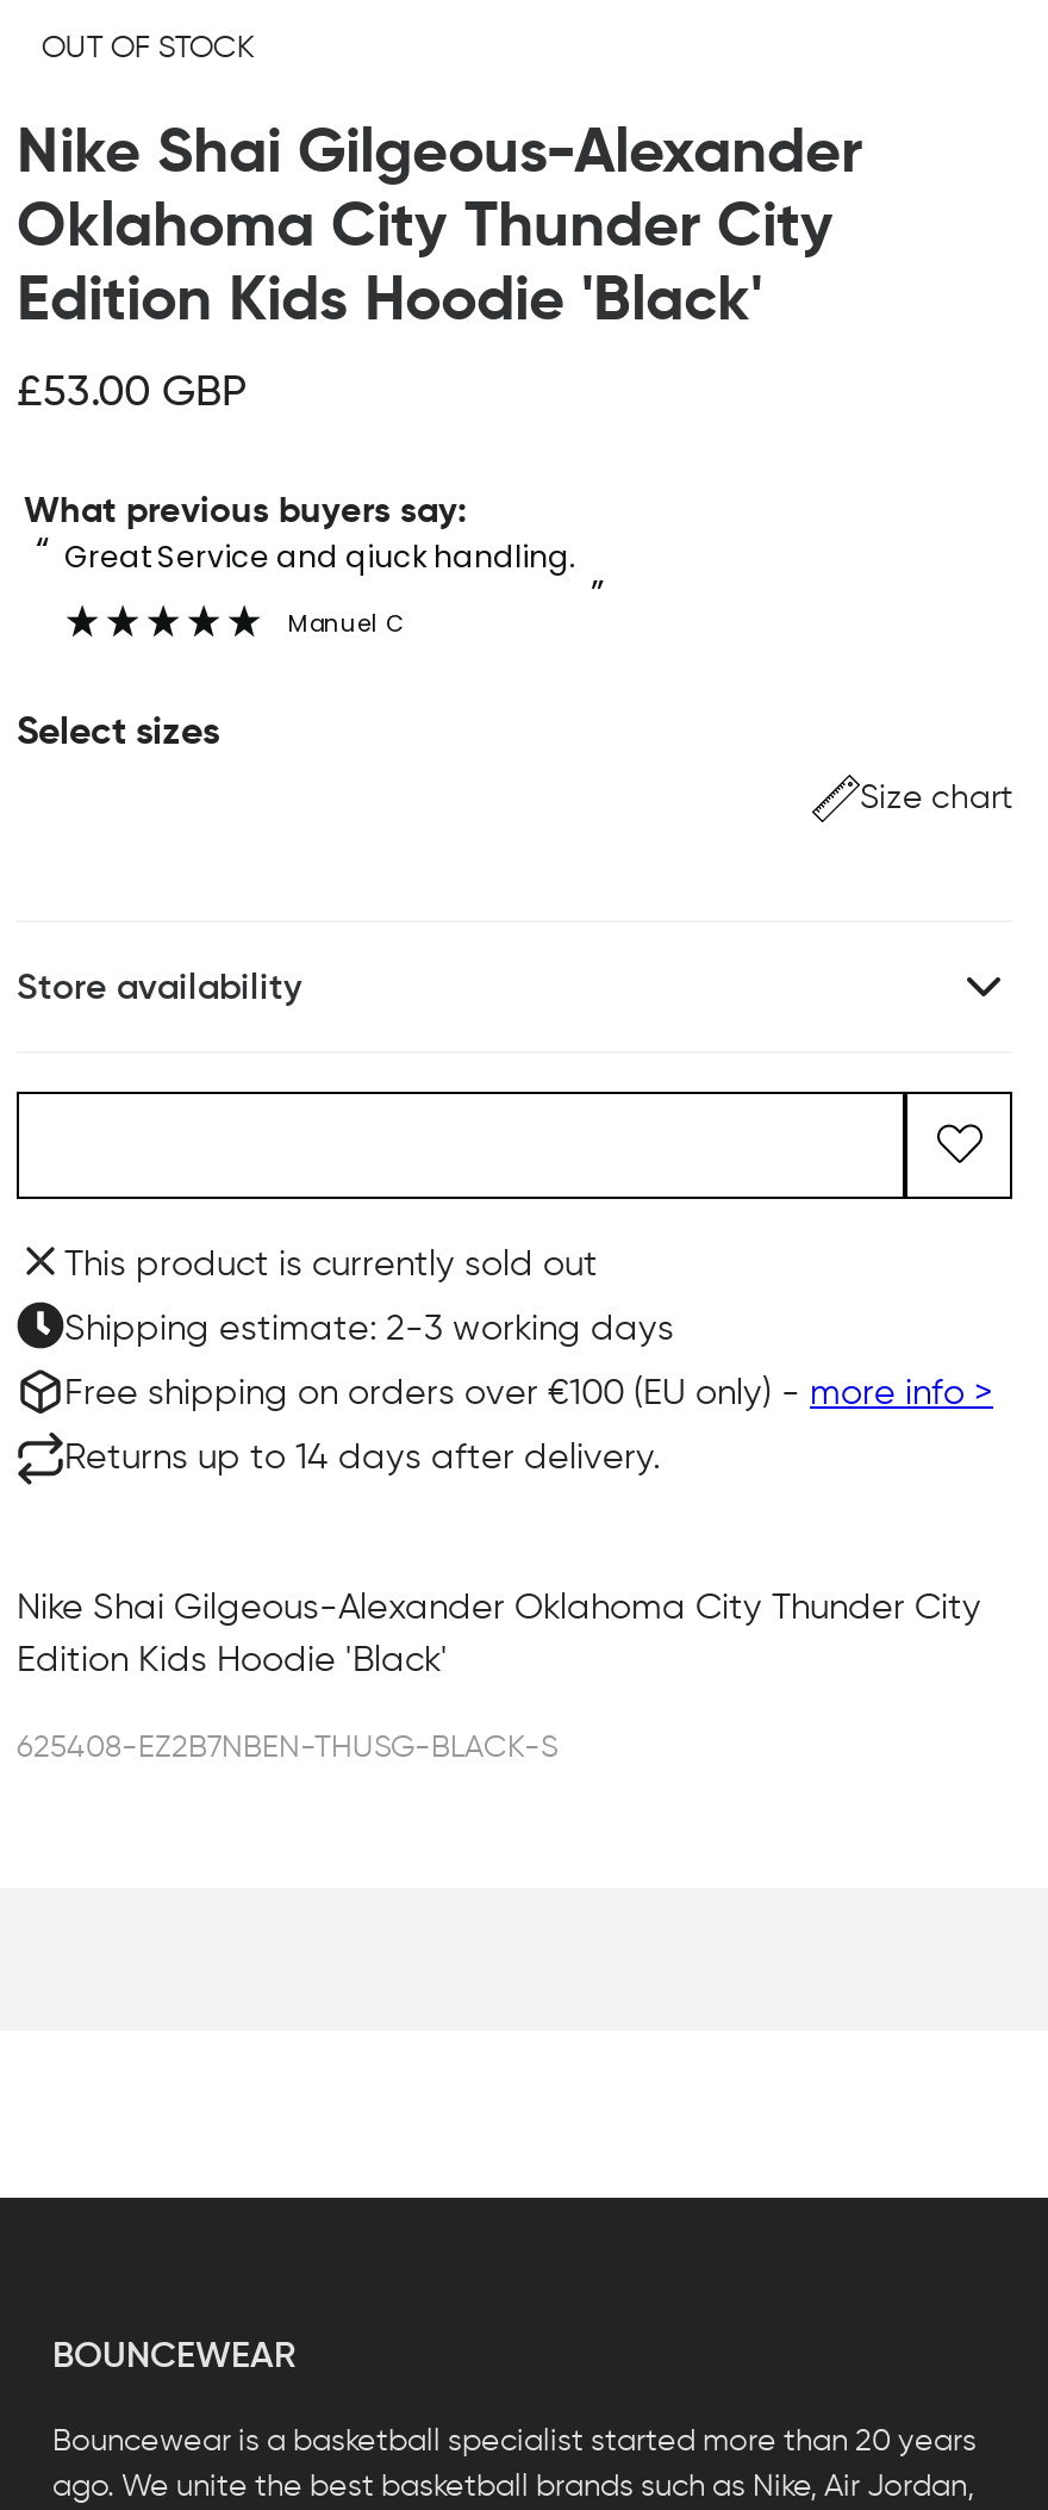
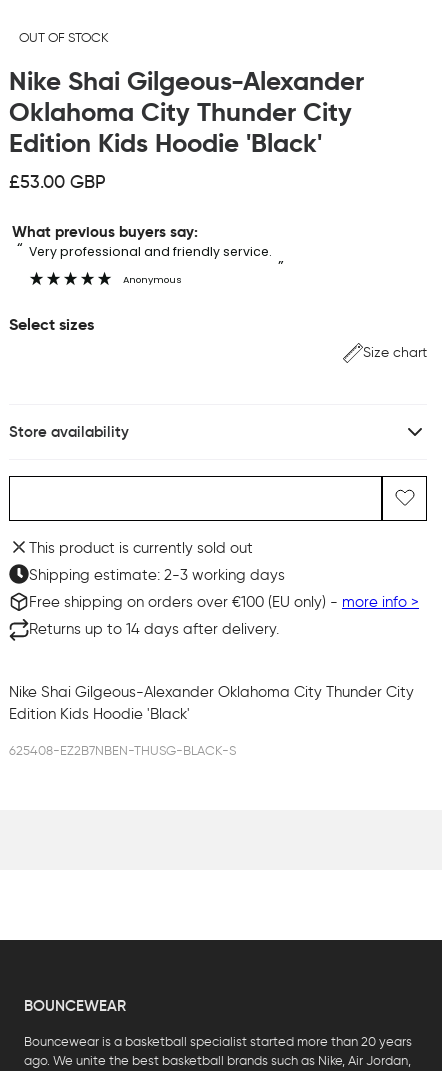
- Great Service and qiuck handling.
+ Very professional and friendly service.

- Manuel C
+ Anonymous
